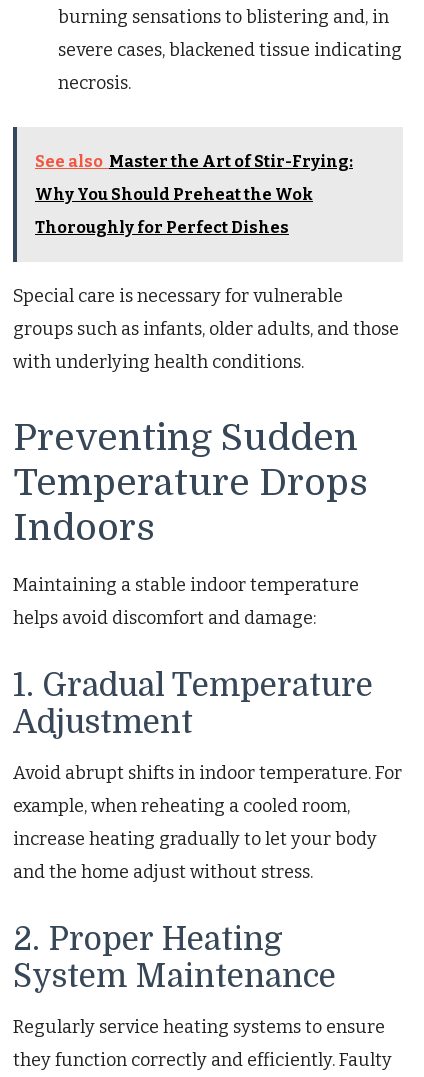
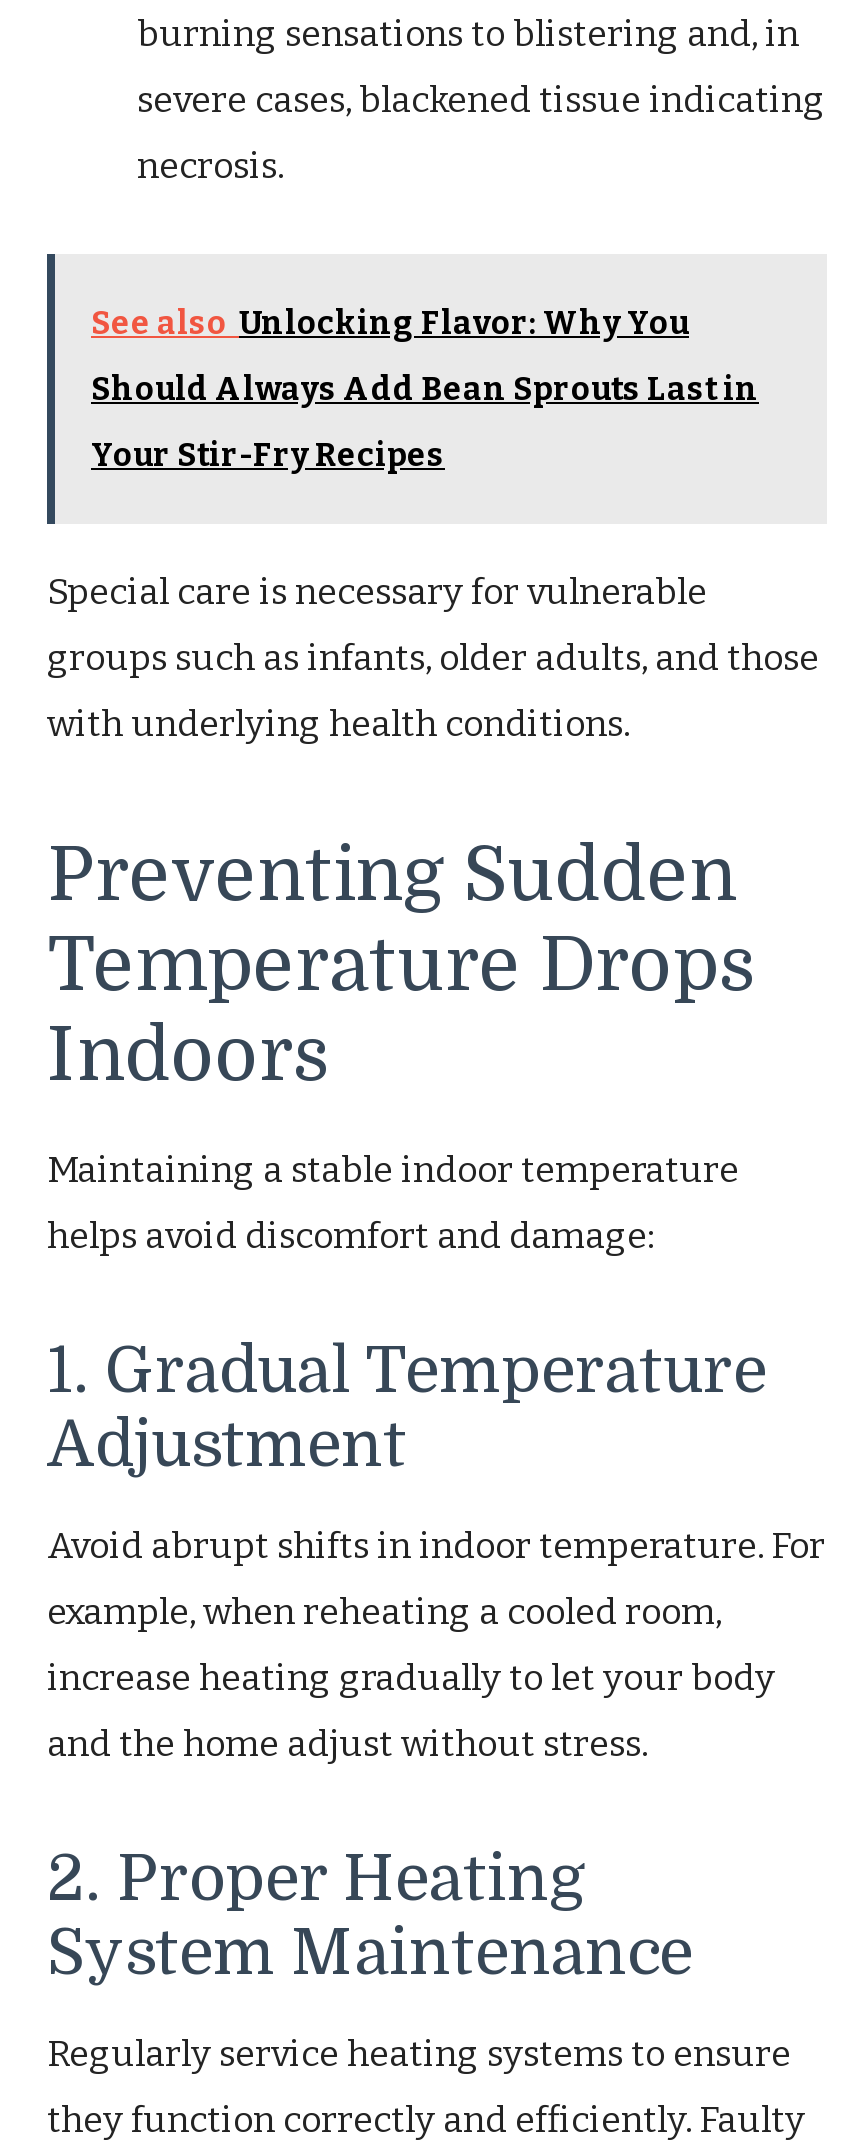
- See also Master the Art of Stir-Frying:
+ See also Unlocking Flavor: Why You

- Why You Should Preheat the Wok
+ Should Always Add Bean Sprouts Last in

- Thoroughly for Perfect Dishes
+ Your Stir-Fry Recipes
